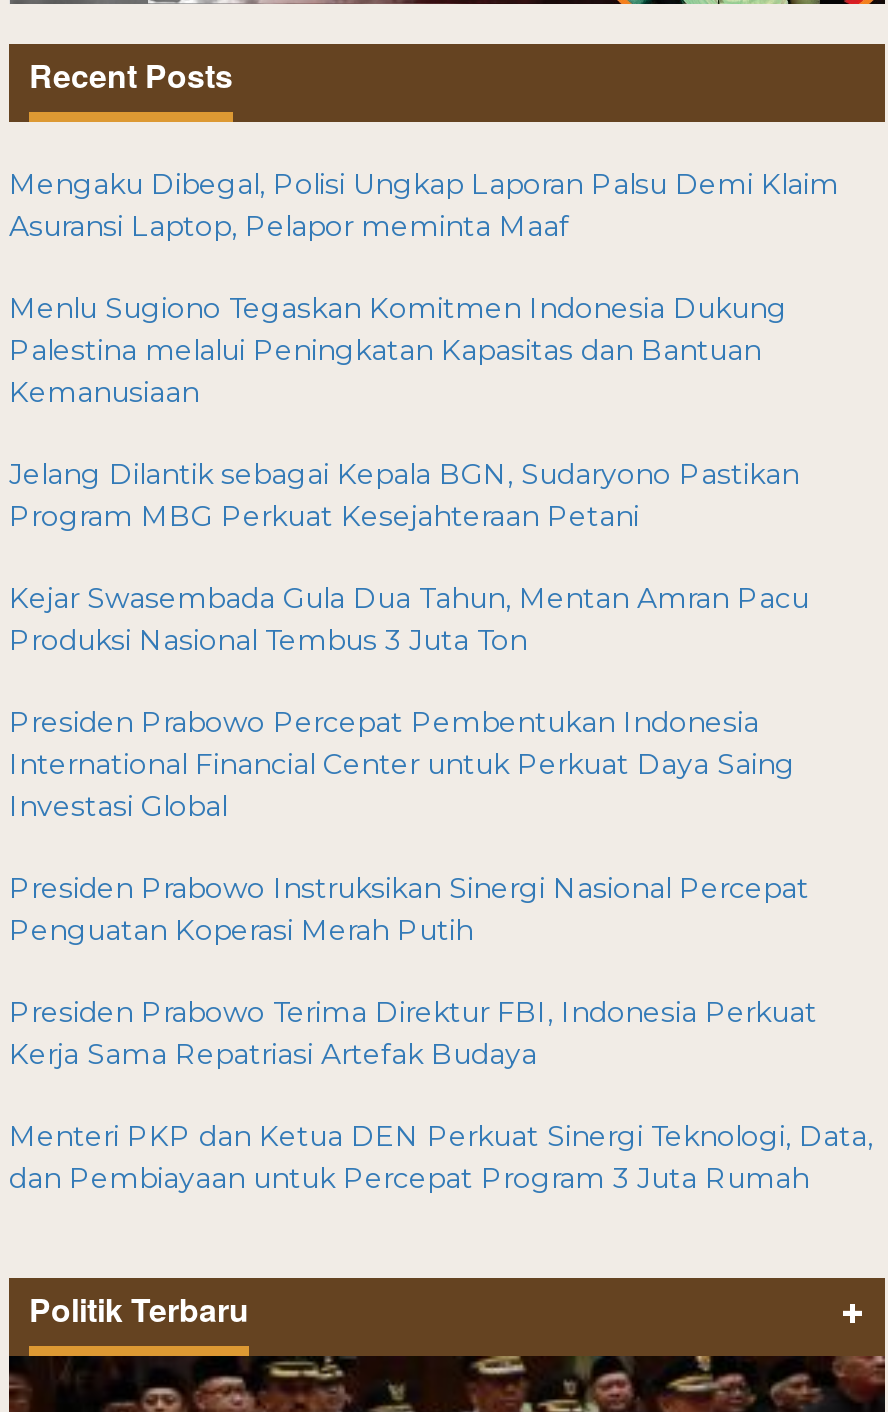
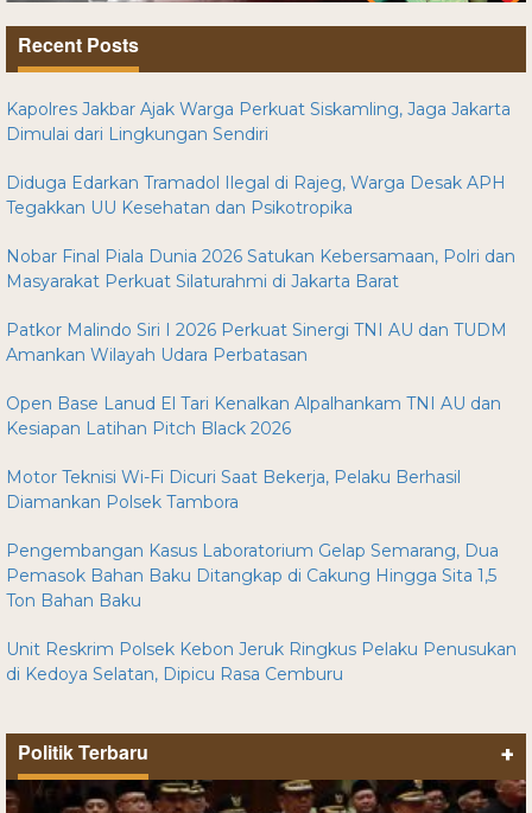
- Mengaku Dibegal, Polisi Ungkap Laporan Palsu Demi Klaim
- Asuransi Laptop, Pelapor meminta Maaf
+ Kapolres Jakbar Ajak Warga Perkuat Siskamling, Jaga Jakarta
+ Dimulai dari Lingkungan Sendiri

- Menlu Sugiono Tegaskan Komitmen Indonesia Dukung
- Palestina melalui Peningkatan Kapasitas dan Bantuan
- Kemanusiaan
+ Diduga Edarkan Tramadol Ilegal di Rajeg, Warga Desak APH
+ Tegakkan UU Kesehatan dan Psikotropika

- Jelang Dilantik sebagai Kepala BGN, Sudaryono Pastikan
- Program MBG Perkuat Kesejahteraan Petani
+ Nobar Final Piala Dunia 2026 Satukan Kebersamaan, Polri dan
+ Masyarakat Perkuat Silaturahmi di Jakarta Barat

- Kejar Swasembada Gula Dua Tahun, Mentan Amran Pacu
- Produksi Nasional Tembus 3 Juta Ton
+ Patkor Malindo Siri I 2026 Perkuat Sinergi TNI AU dan TUDM
+ Amankan Wilayah Udara Perbatasan

- Presiden Prabowo Percepat Pembentukan Indonesia
- International Financial Center untuk Perkuat Daya Saing
- Investasi Global
+ Open Base Lanud El Tari Kenalkan Alpalhankam TNI AU dan
+ Kesiapan Latihan Pitch Black 2026

- Presiden Prabowo Instruksikan Sinergi Nasional Percepat
- Penguatan Koperasi Merah Putih
+ Motor Teknisi Wi-Fi Dicuri Saat Bekerja, Pelaku Berhasil
+ Diamankan Polsek Tambora

- Presiden Prabowo Terima Direktur FBI, Indonesia Perkuat
- Kerja Sama Repatriasi Artefak Budaya
+ Pengembangan Kasus Laboratorium Gelap Semarang, Dua
+ Pemasok Bahan Baku Ditangkap di Cakung Hingga Sita 1,5
+ Ton Bahan Baku

- Menteri PKP dan Ketua DEN Perkuat Sinergi Teknologi, Data,
- dan Pembiayaan untuk Percepat Program 3 Juta Rumah
+ Unit Reskrim Polsek Kebon Jeruk Ringkus Pelaku Penusukan
+ di Kedoya Selatan, Dipicu Rasa Cemburu
